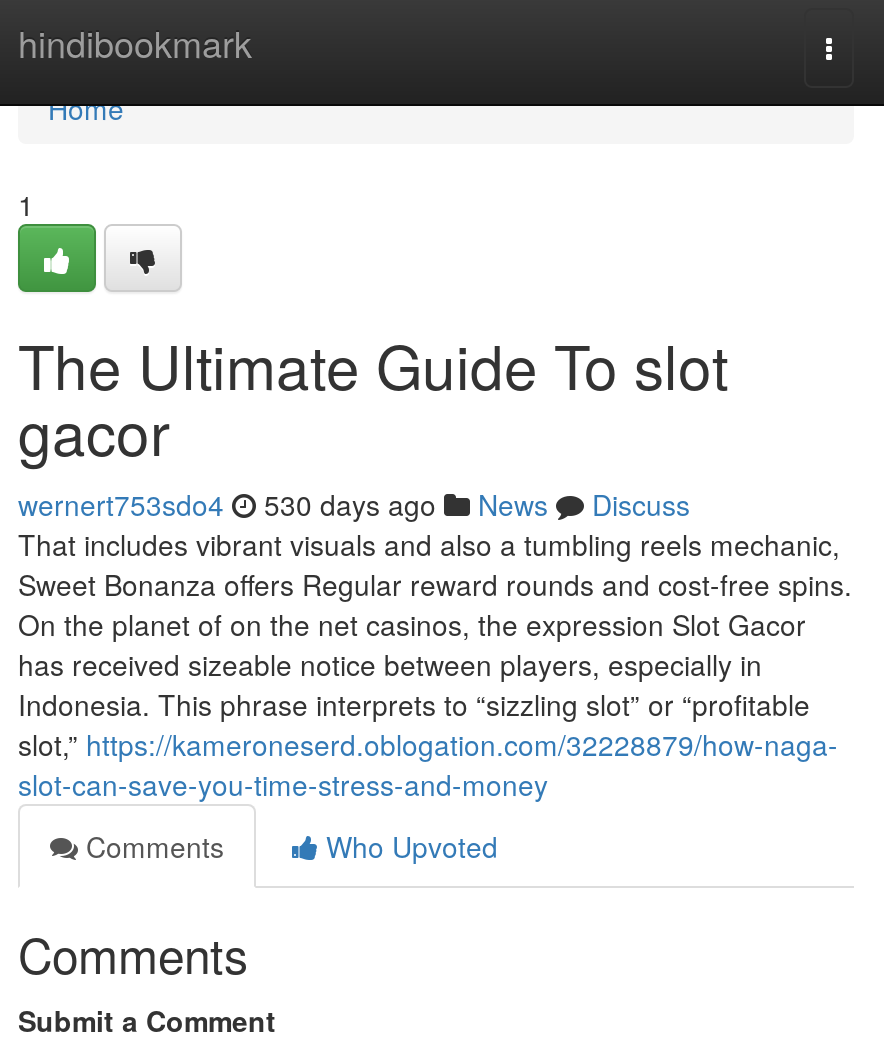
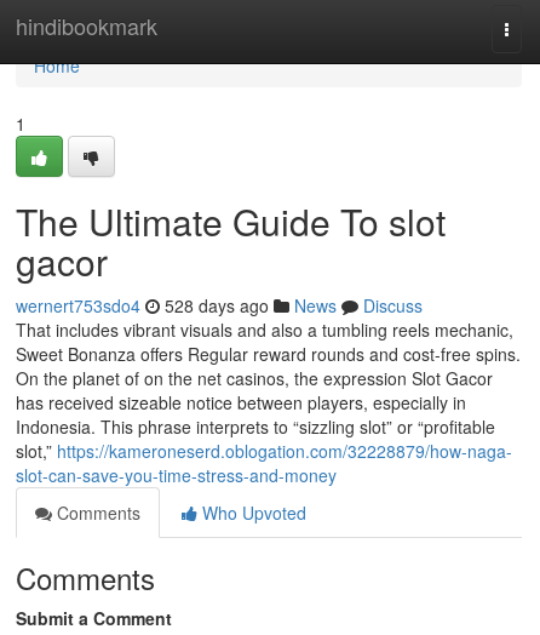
- wernert753sdo4 530 days ago News Discuss
+ wernert753sdo4 528 days ago News Discuss
